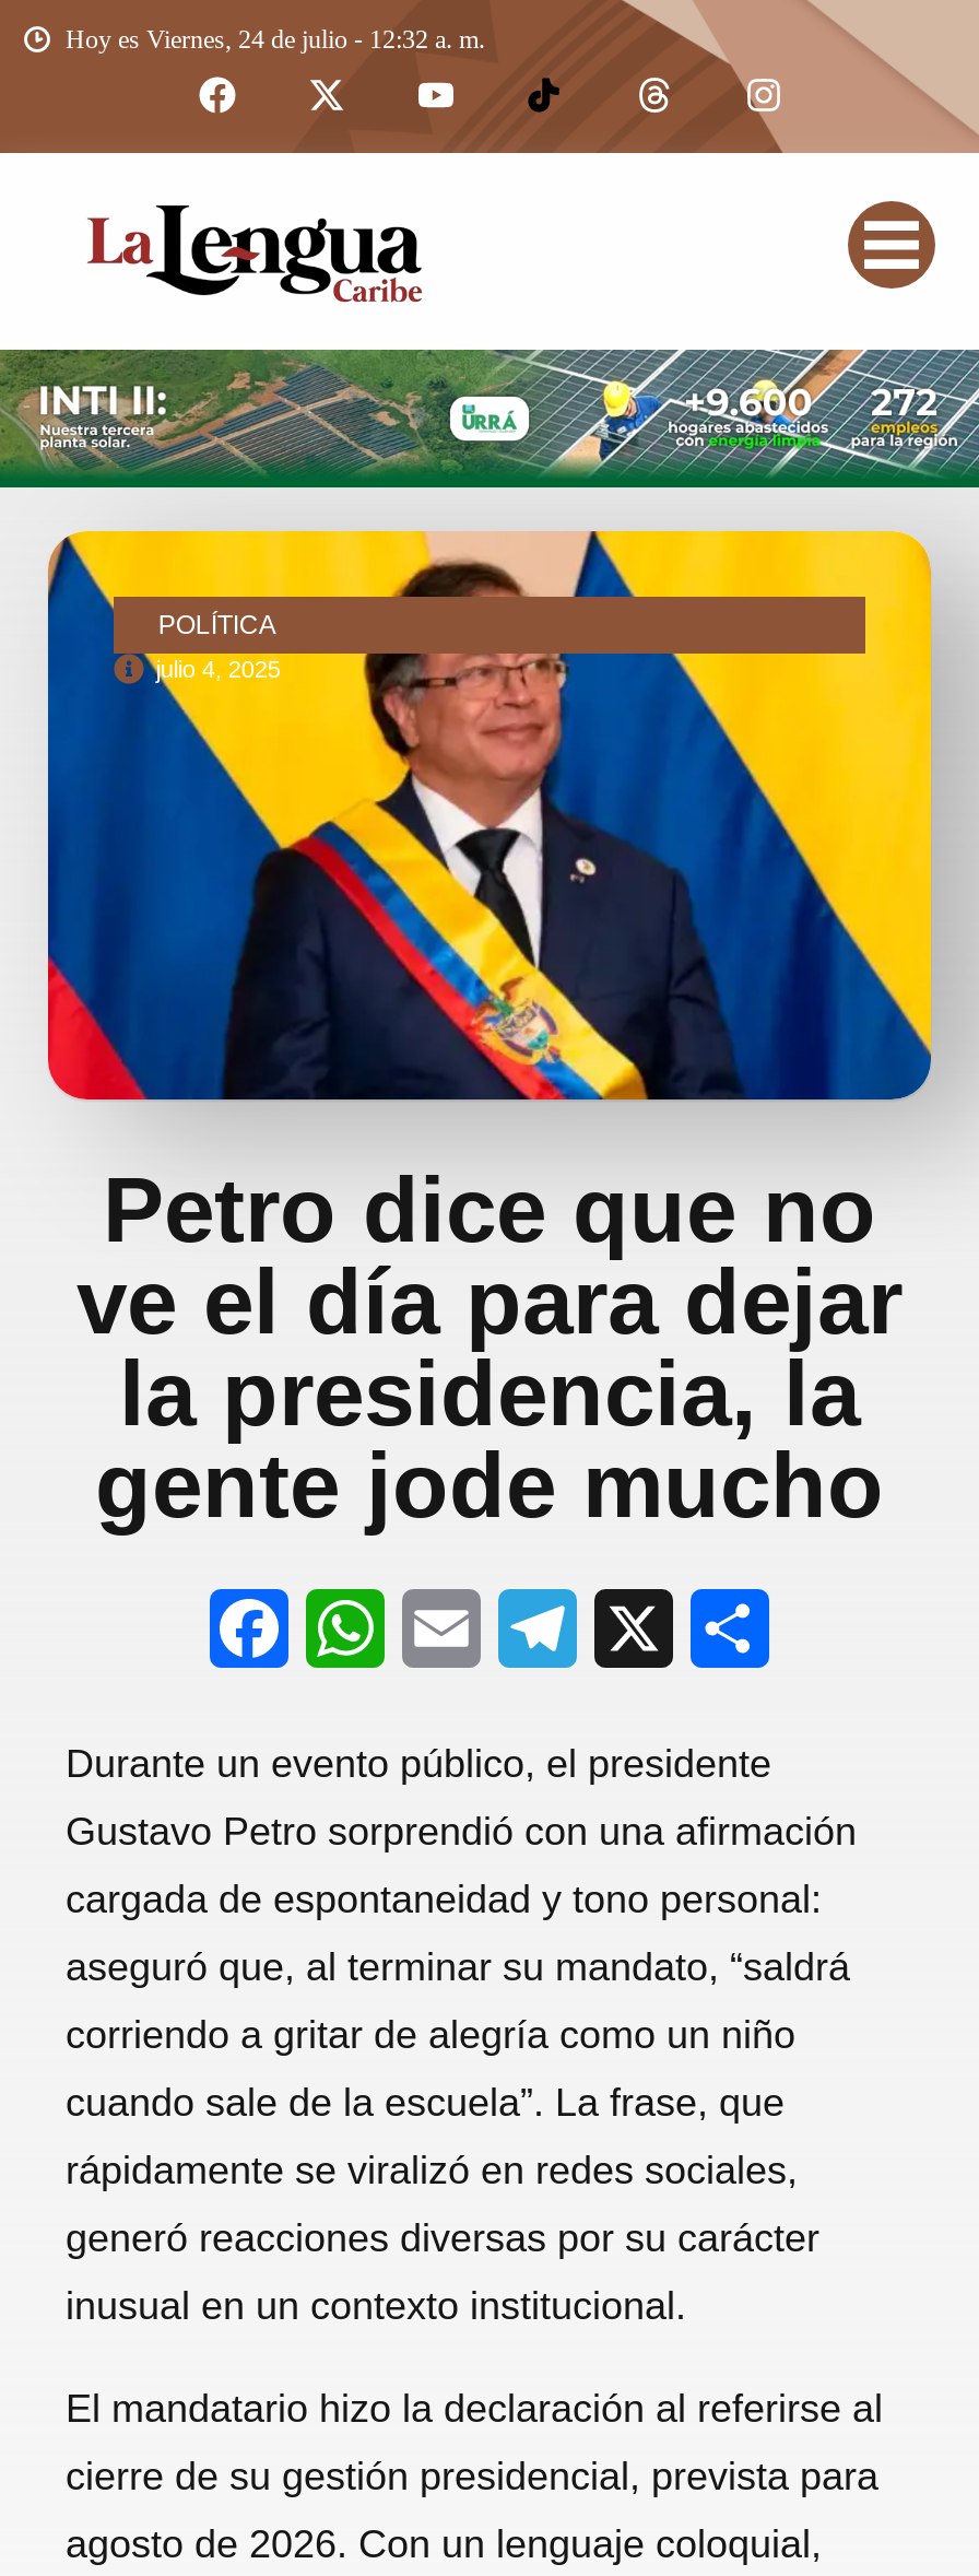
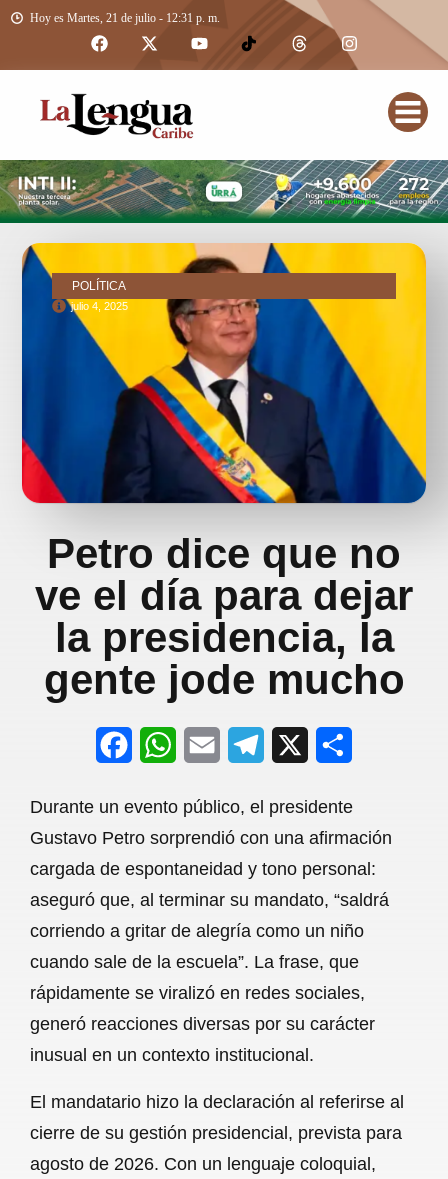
- Hoy es Viernes, 24 de julio - 12:32 a. m.
+ Hoy es Martes, 21 de julio - 12:31 p. m.
